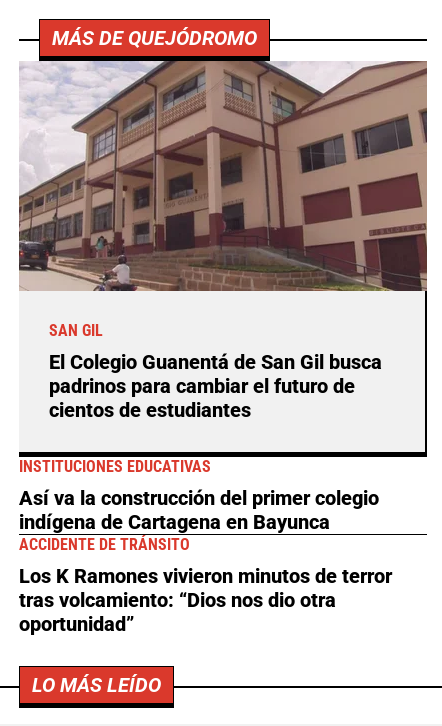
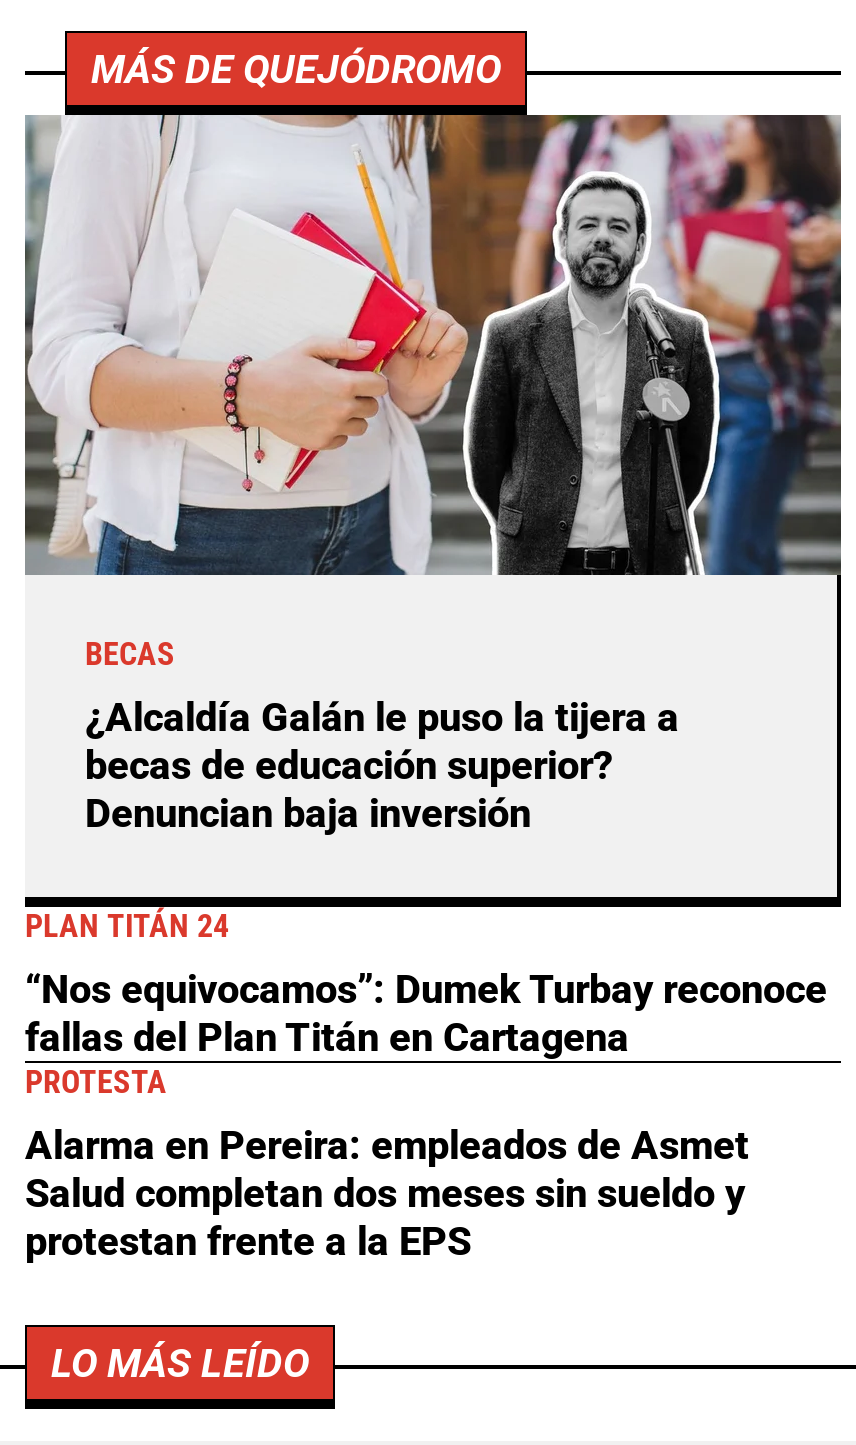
- [image]
- SAN GIL
- El Colegio Guanentá de San Gil busca
- padrinos para cambiar el futuro de
- cientos de estudiantes
+ [image]
+ BECAS
+ ¿Alcaldía Galán le puso la tijera a
+ becas de educación superior?
+ Denuncian baja inversión

- INSTITUCIONES EDUCATIVAS
- Así va la construcción del primer colegio
- indígena de Cartagena en Bayunca
- ACCIDENTE DE TRÁNSITO
- Los K Ramones vivieron minutos de terror
- tras volcamiento: “Dios nos dio otra
- oportunidad”
+ PLAN TITÁN 24
+ “Nos equivocamos”: Dumek Turbay reconoce
+ fallas del Plan Titán en Cartagena
+ PROTESTA
+ Alarma en Pereira: empleados de Asmet
+ Salud completan dos meses sin sueldo y
+ protestan frente a la EPS
